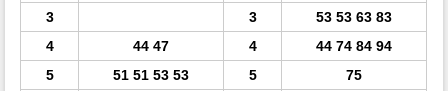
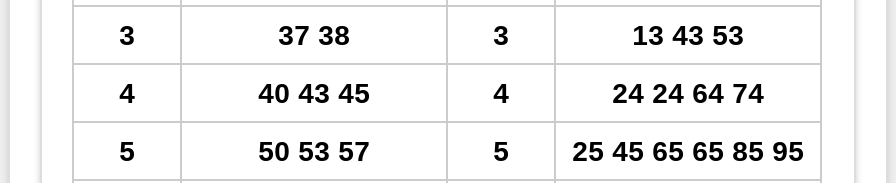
- 53 53 63 83
+ 13 43 53

+ 37 38

- 44 47
+ 40 43 45

- 44 74 84 94
+ 24 24 64 74

- 51 51 53 53
+ 50 53 57

- 75
+ 25 45 65 65 85 95
